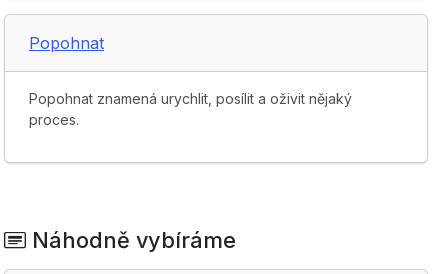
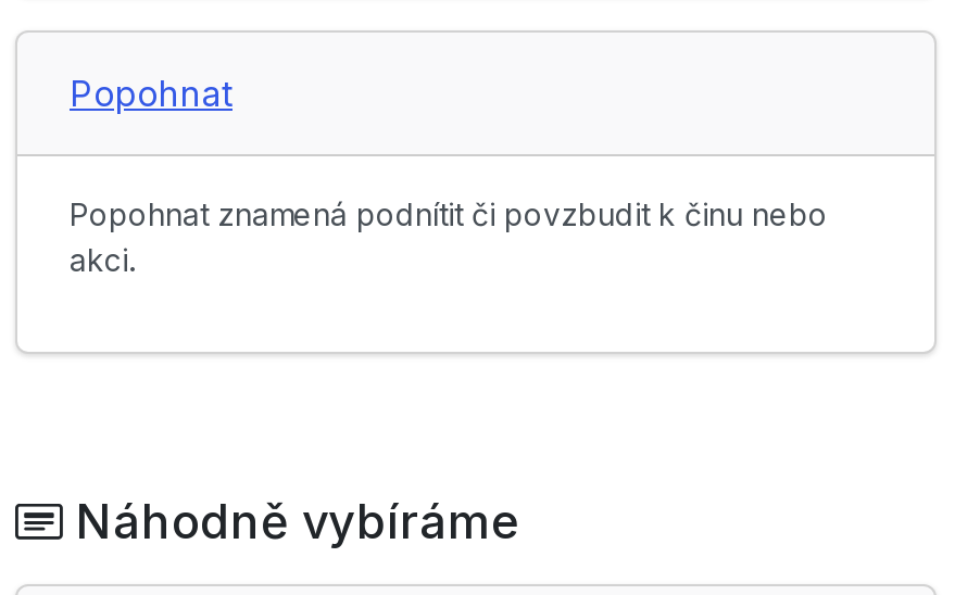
- Popohnat znamená urychlit, posílit a oživit nějaký
- proces.
+ Popohnat znamená podnítit či povzbudit k činu nebo
+ akci.
